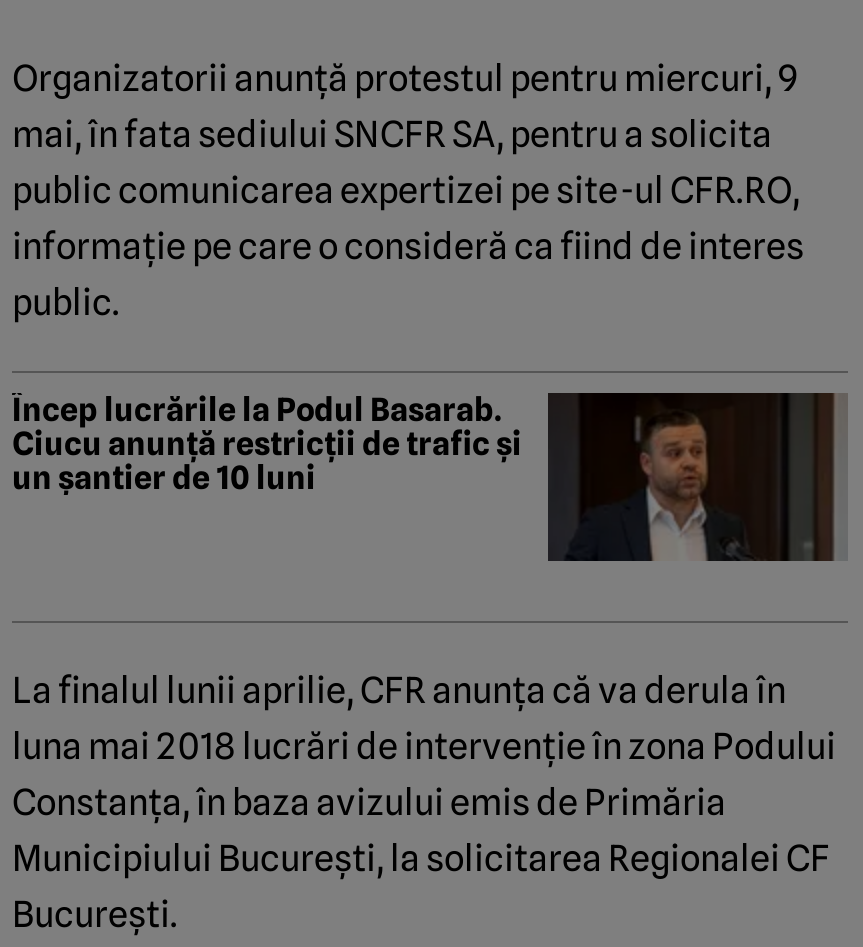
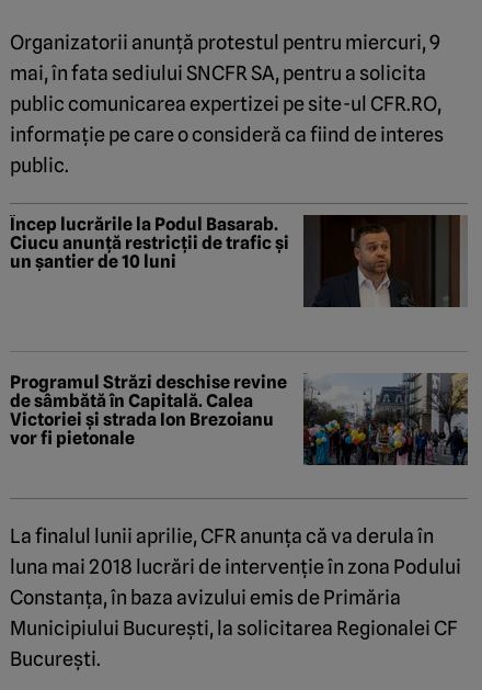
+ [image]
+ Programul Străzi deschise revine
+ de sâmbătă în Capitală. Calea
+ Victoriei și strada Ion Brezoianu
+ vor fi pietonale
